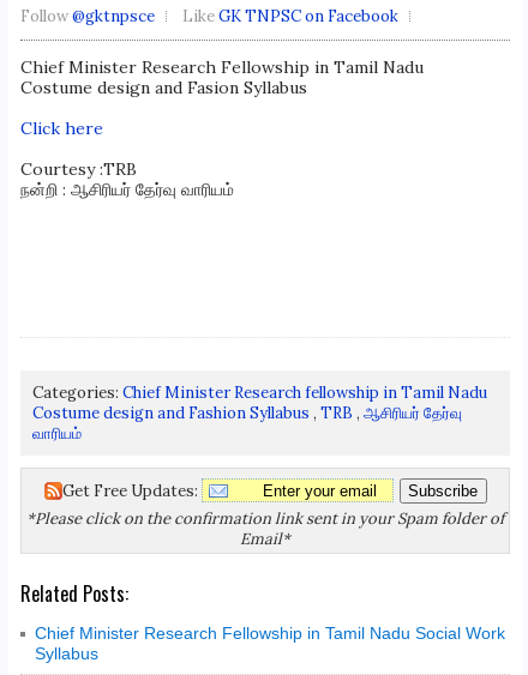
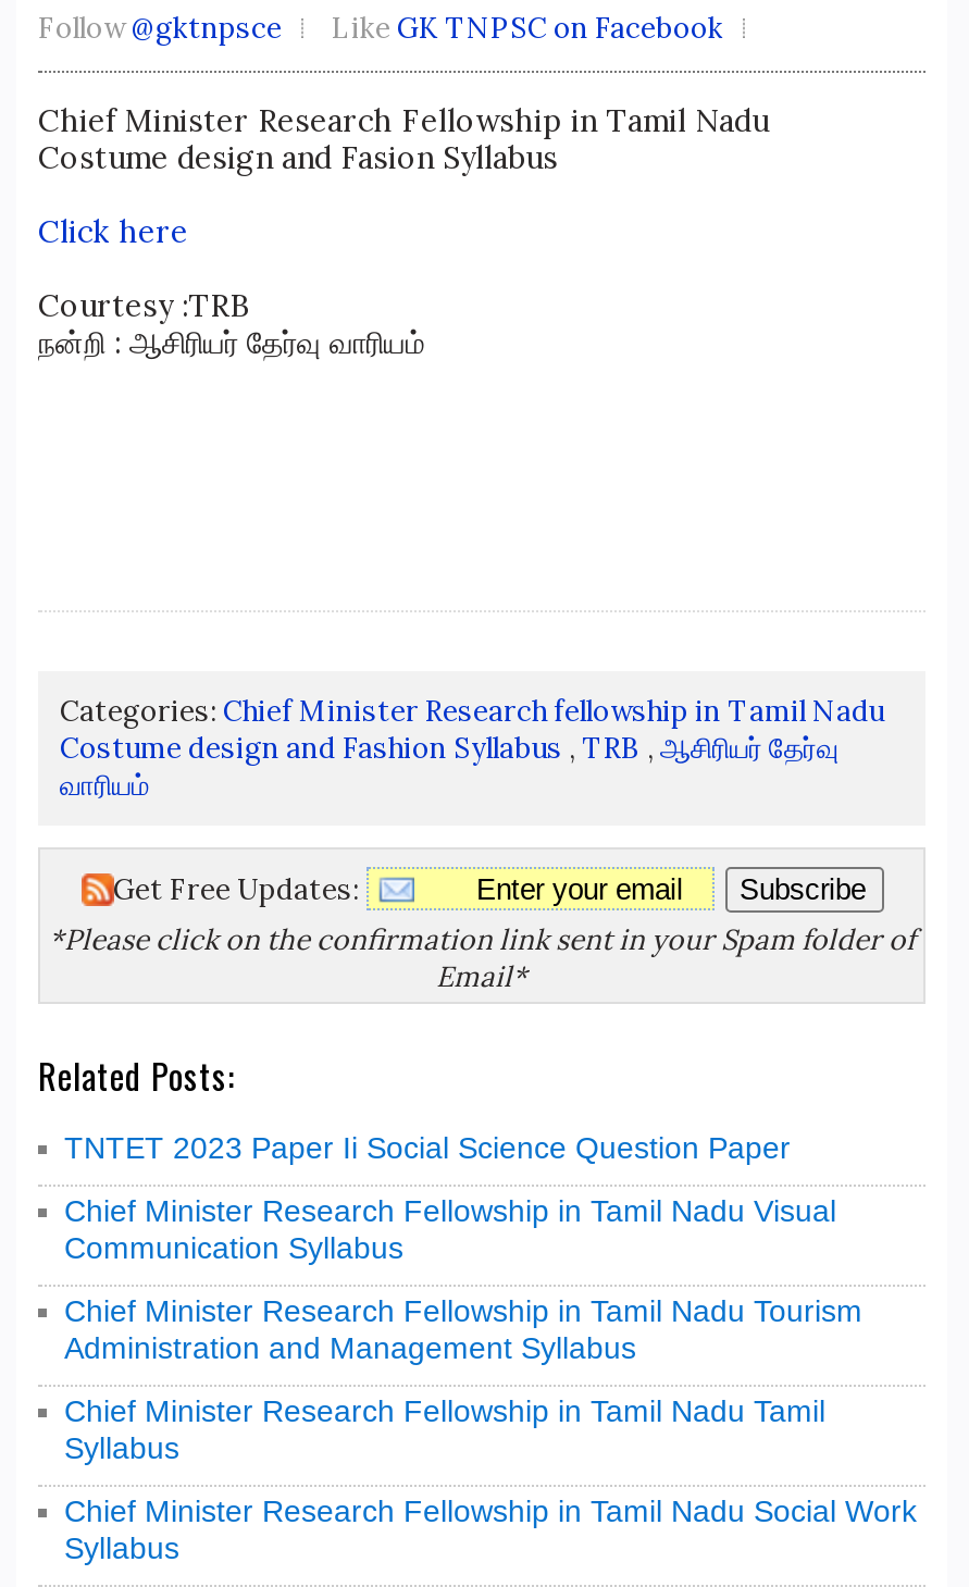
+ TNTET 2023 Paper Ii Social Science Question Paper
+ Chief Minister Research Fellowship in Tamil Nadu Visual
+ Communication Syllabus
+ Chief Minister Research Fellowship in Tamil Nadu Tourism
+ Administration and Management Syllabus
+ Chief Minister Research Fellowship in Tamil Nadu Tamil
+ Syllabus
